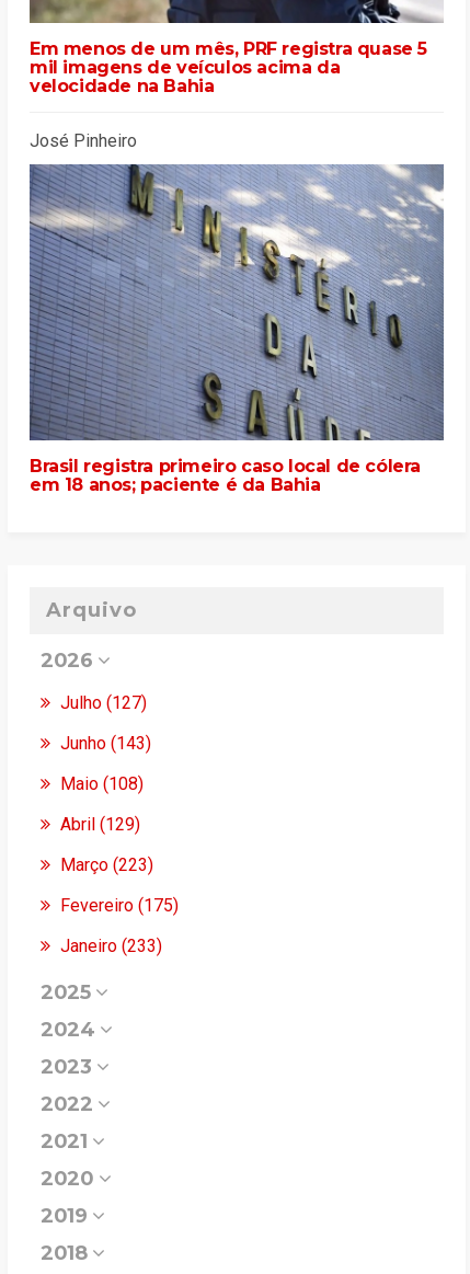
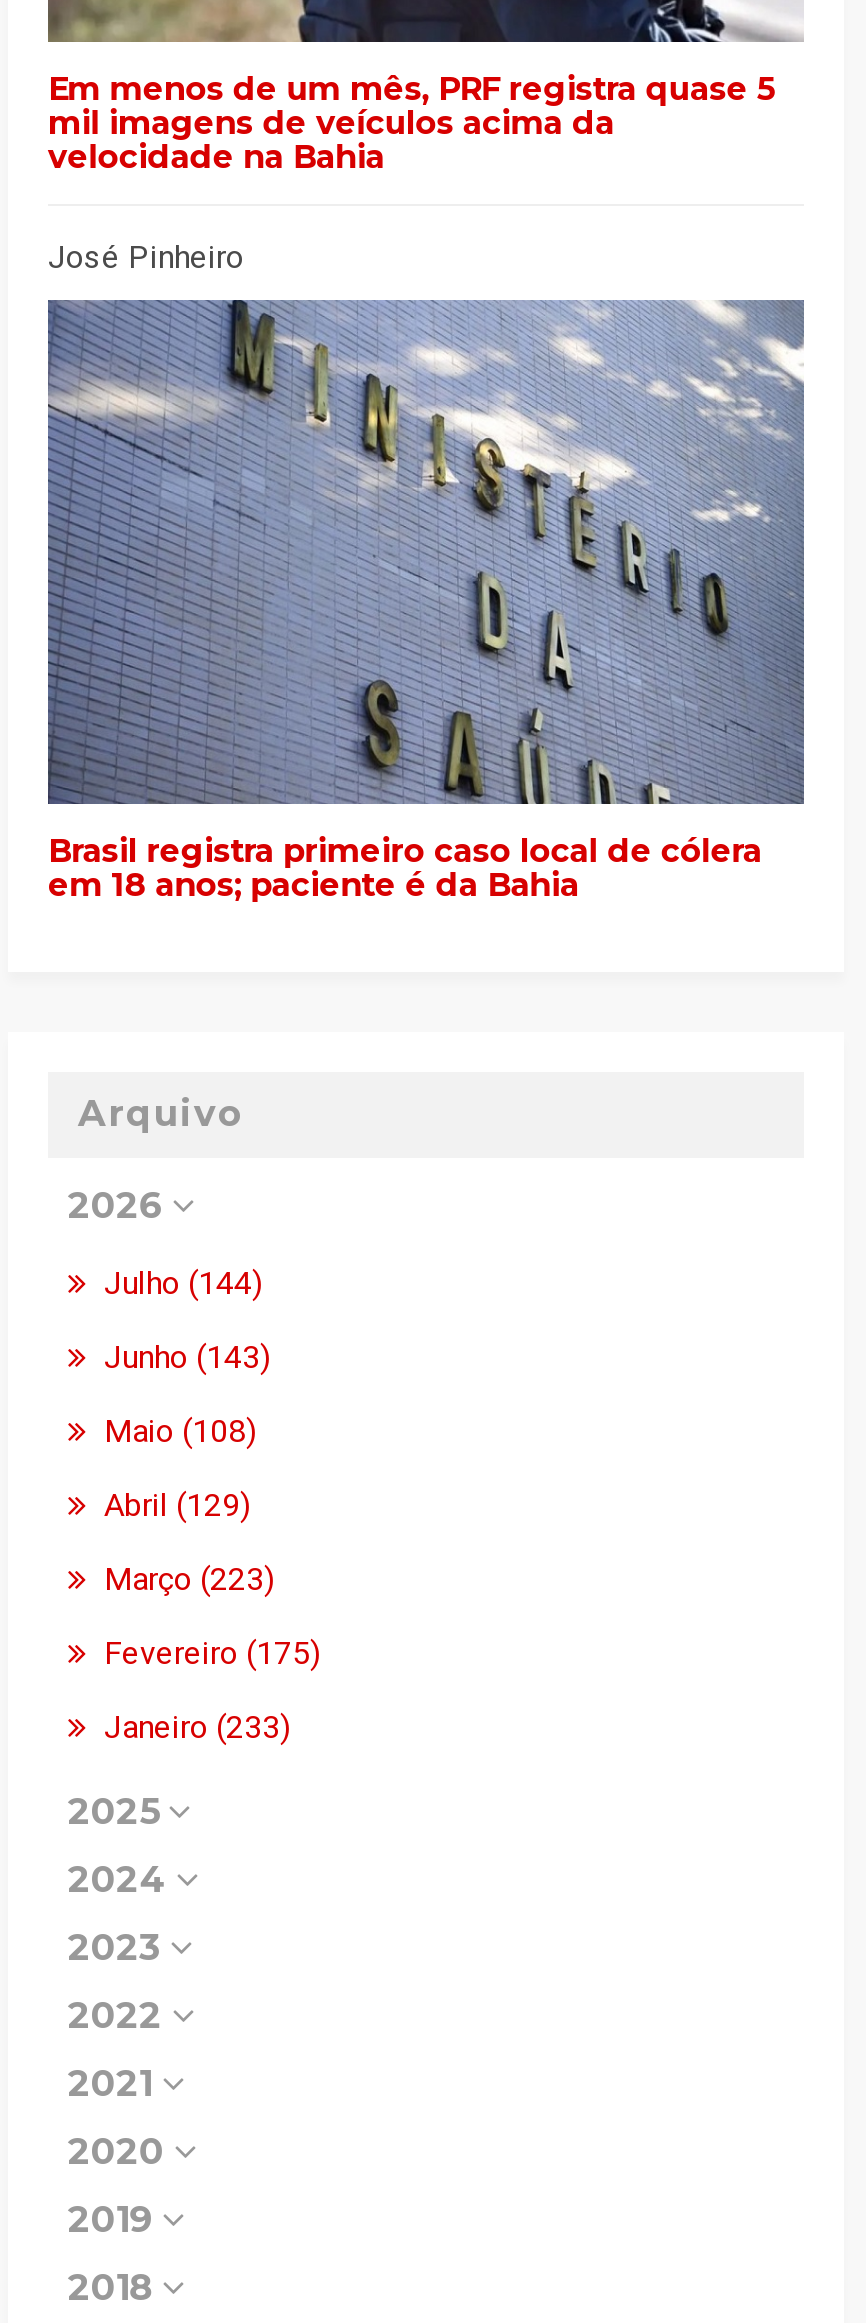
- Julho (127)
+ Julho (144)
